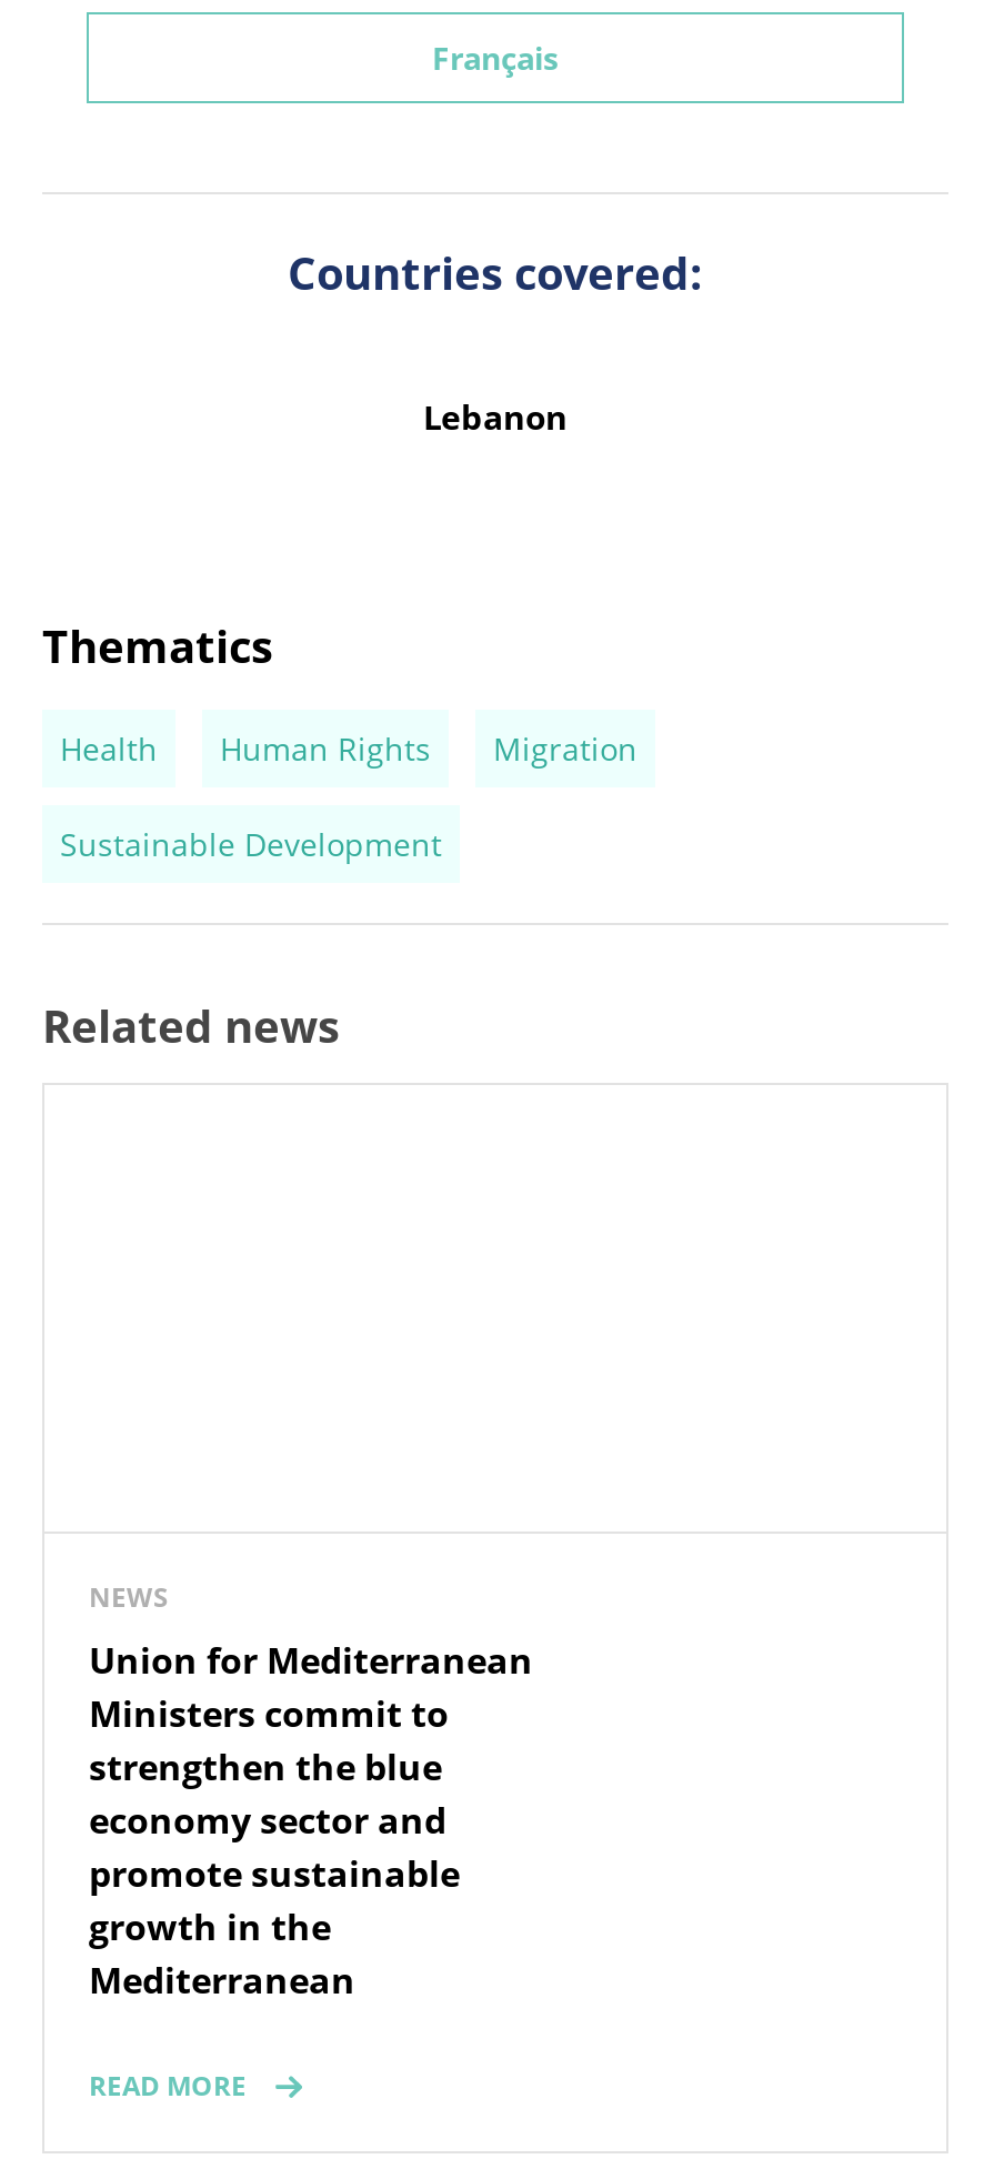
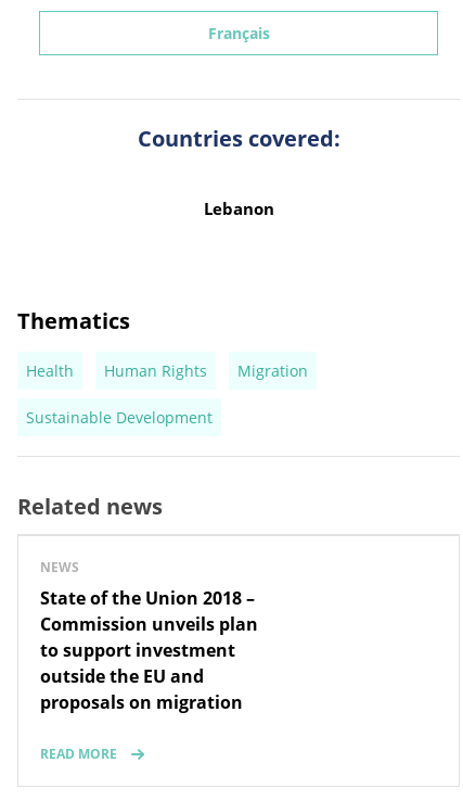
- Union for Mediterranean
- Ministers commit to
- strengthen the blue
- economy sector and
- promote sustainable
- growth in the
- Mediterranean
+ State of the Union 2018 –
+ Commission unveils plan
+ to support investment
+ outside the EU and
+ proposals on migration
